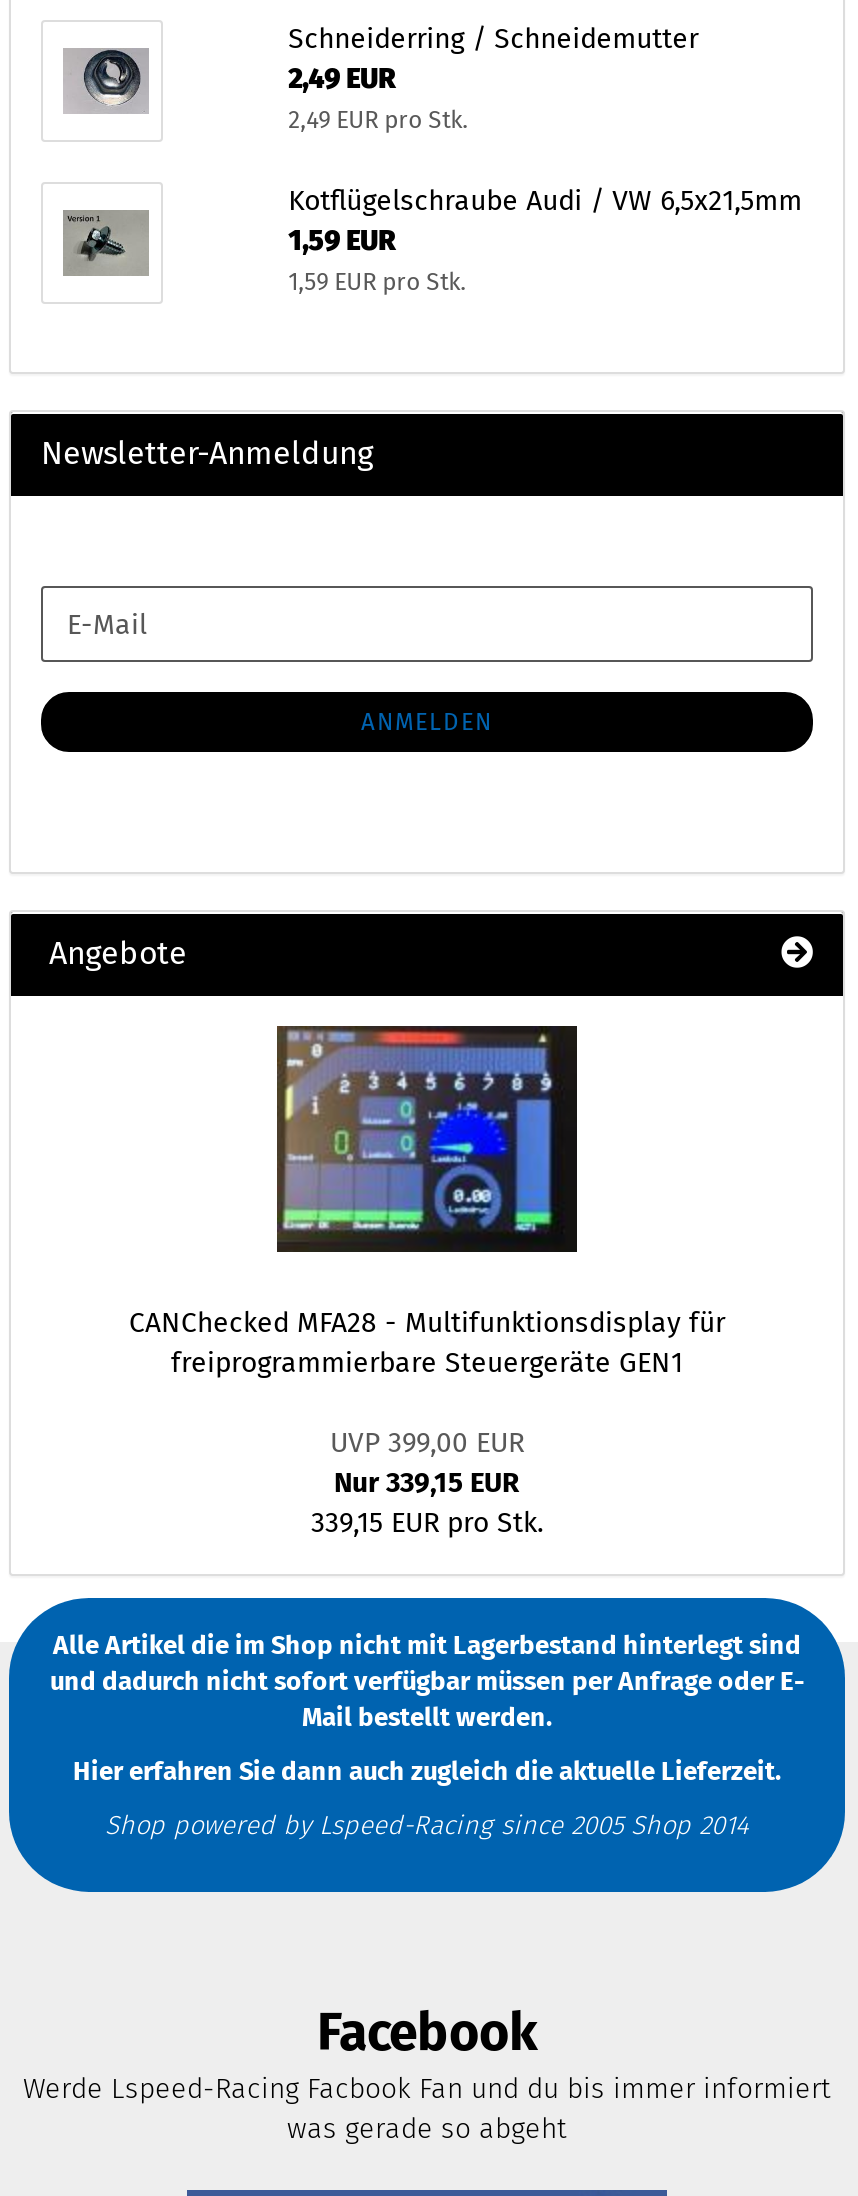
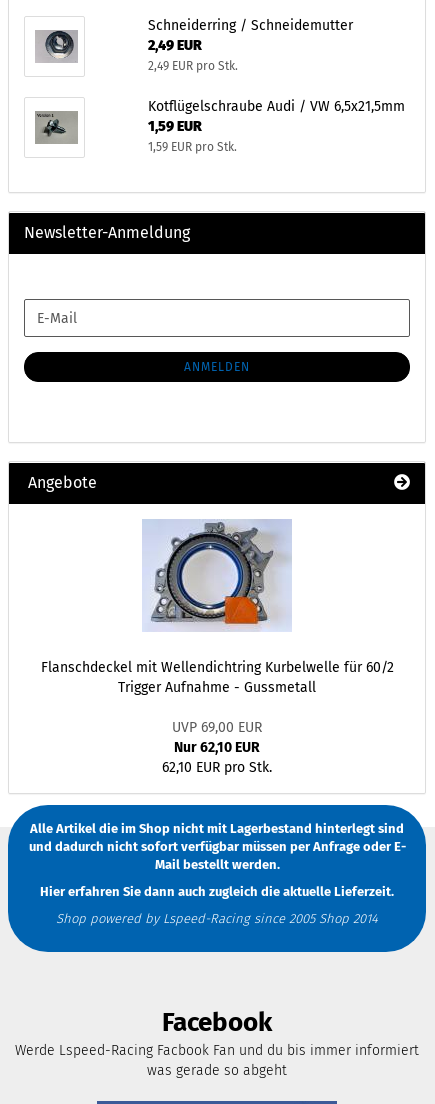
- [image]
- CANChecked MFA28 - Multifunktionsdisplay für
- freiprogrammierbare Steuergeräte GEN1
+ [image]
+ Flanschdeckel mit Wellendichtring Kurbelwelle für 60/2
+ Trigger Aufnahme - Gussmetall

- UVP 399,00 EUR
- Nur 339,15 EUR
- 339,15 EUR pro Stk.
+ UVP 69,00 EUR
+ Nur 62,10 EUR
+ 62,10 EUR pro Stk.
